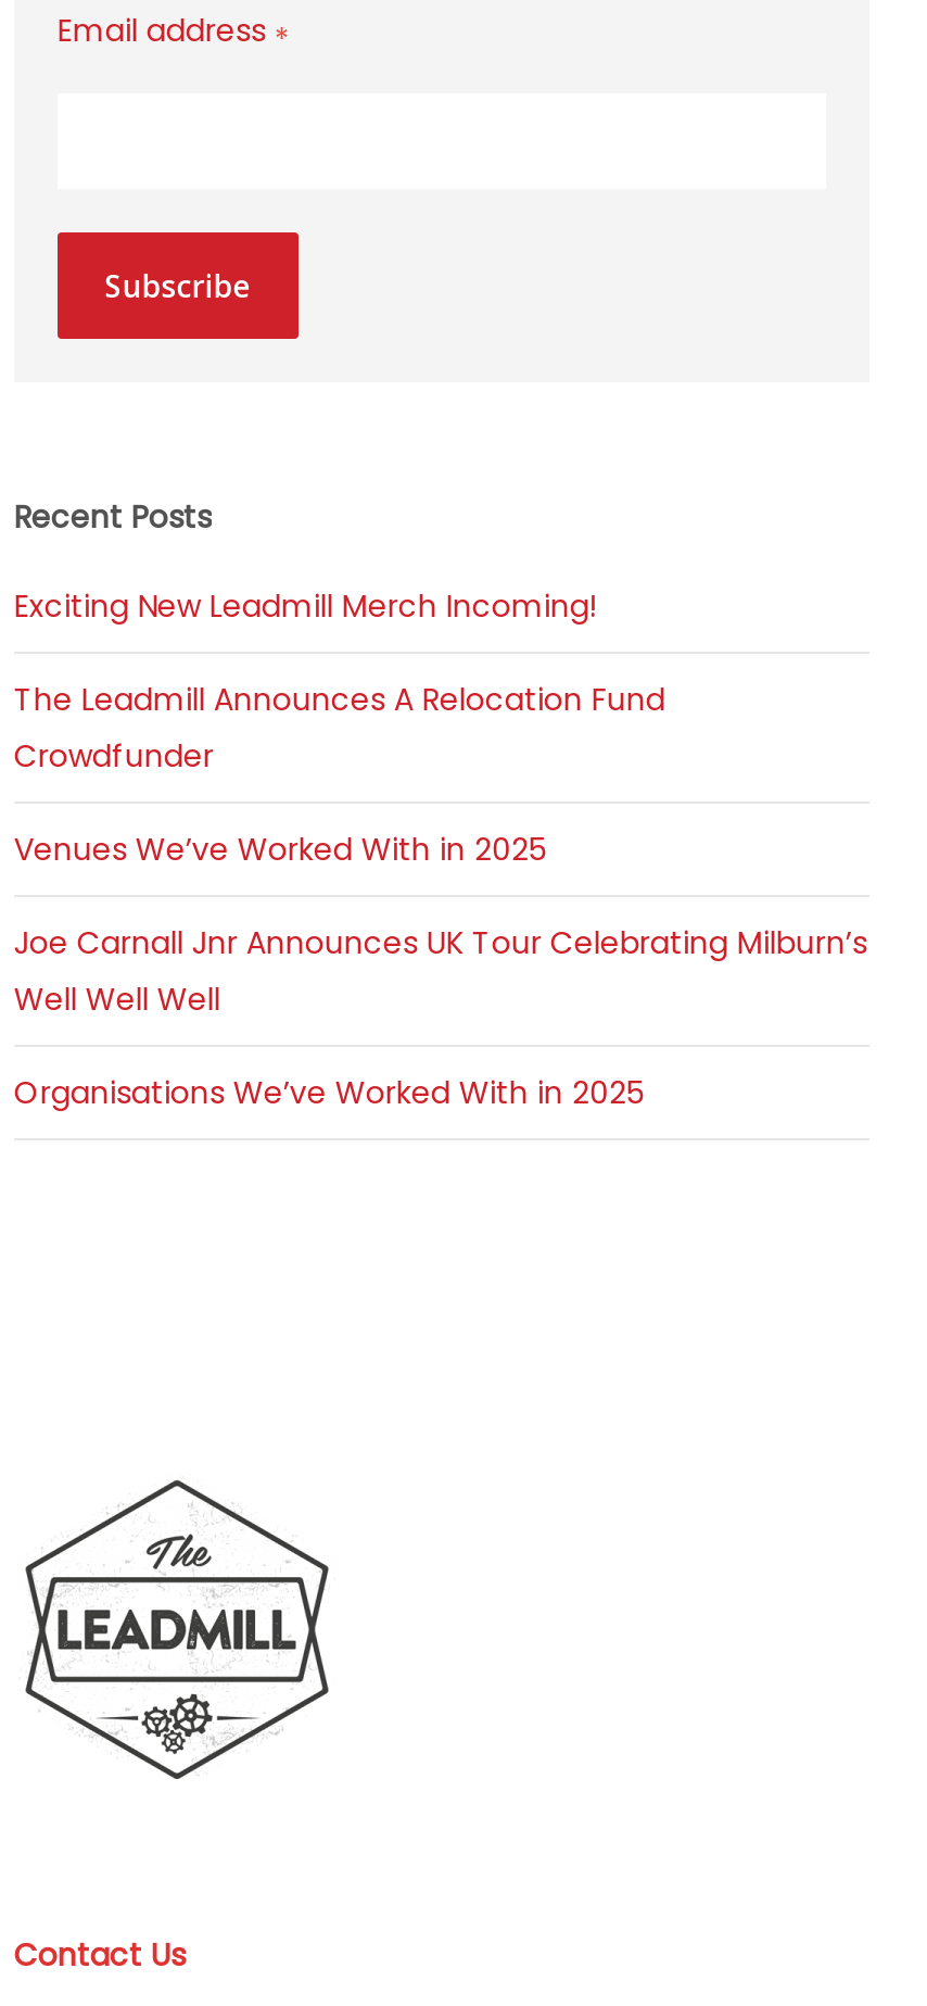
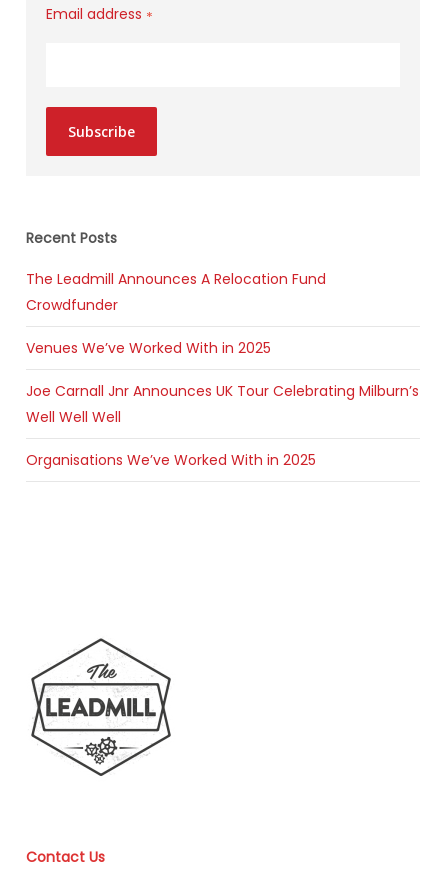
- Exciting New Leadmill Merch Incoming!
